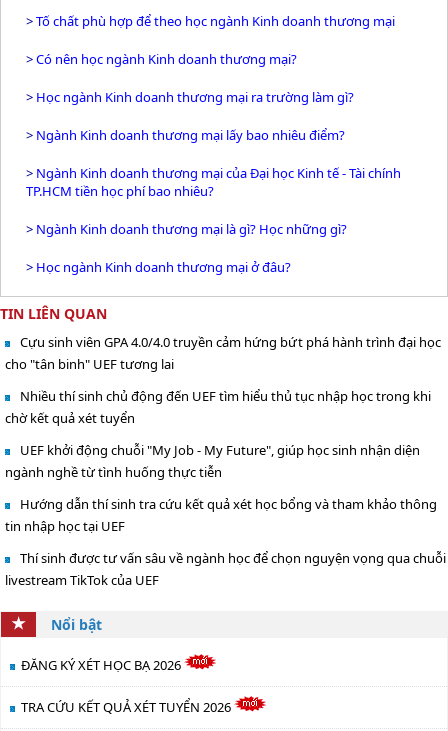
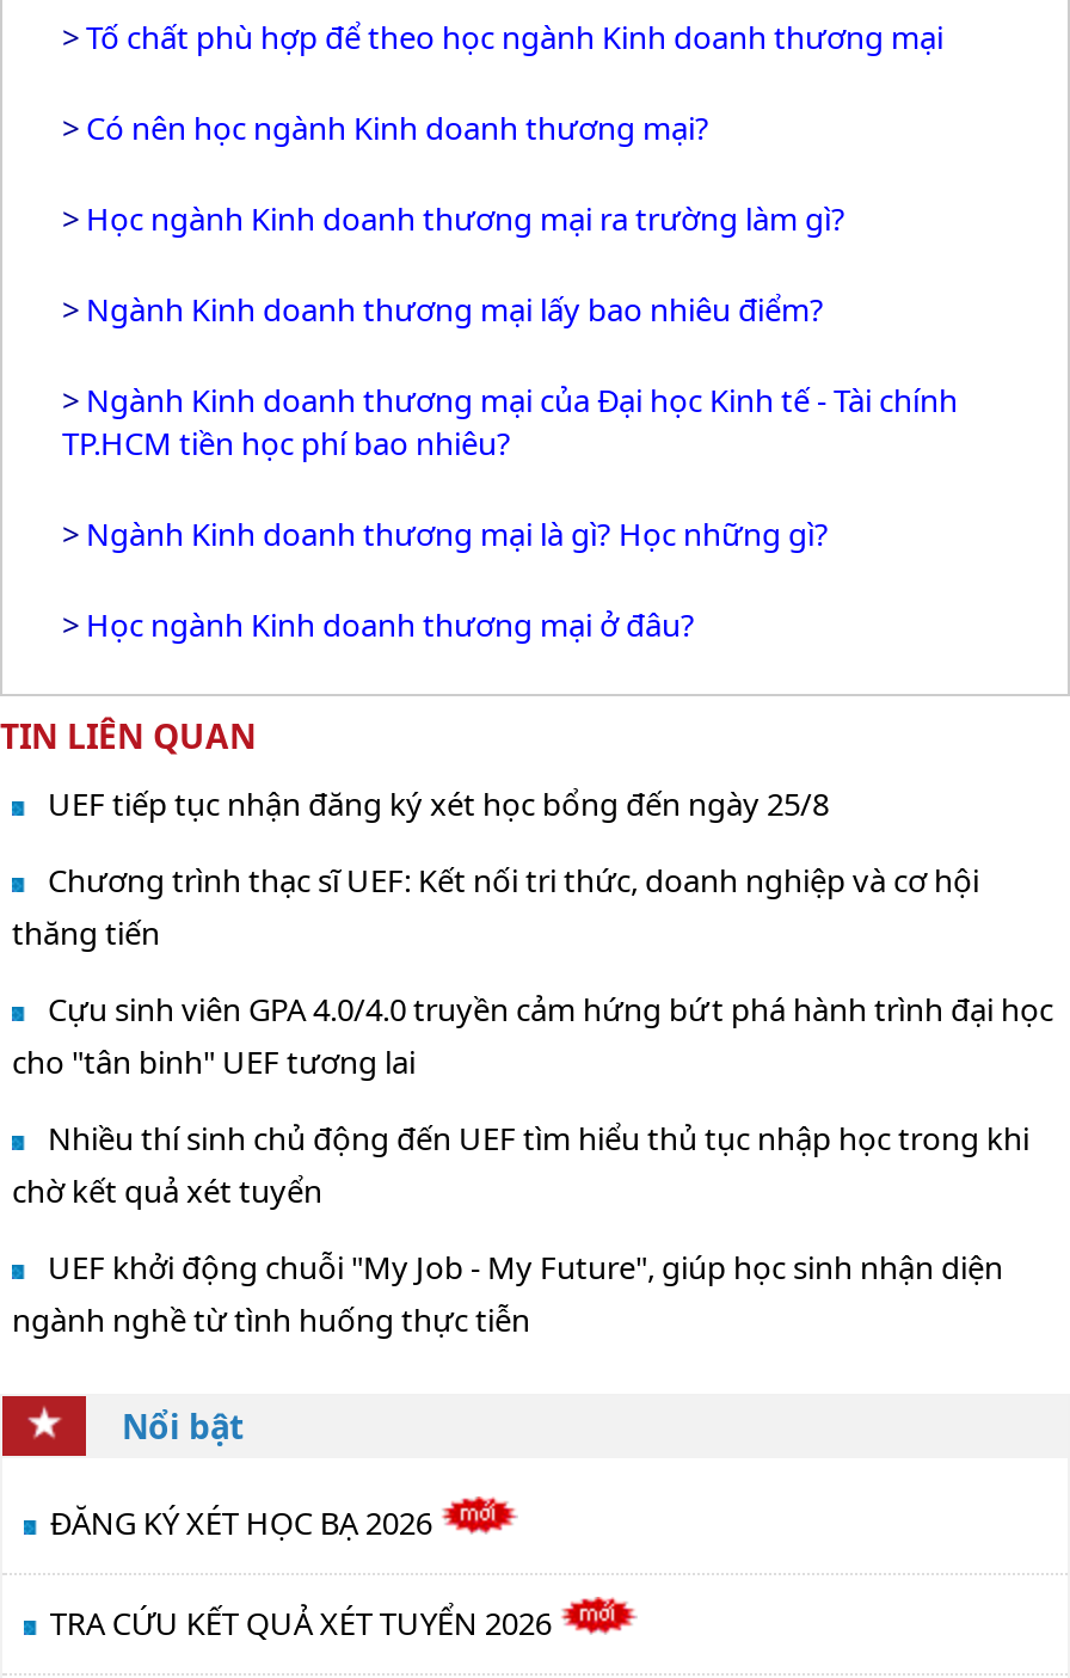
+ UEF tiếp tục nhận đăng ký xét học bổng đến ngày 25/8
+ Chương trình thạc sĩ UEF: Kết nối tri thức, doanh nghiệp và cơ hội
+ thăng tiến

moved down: Cựu sinh viên GPA 4.0/4.0 truyền cảm hứng bứt phá hành trình đại học | cho "tân binh" UEF tương lai | Nhiều thí sinh chủ động đến UEF tìm hiểu thủ tục nhập học trong khi | chờ kết quả xét tuyển | UEF khởi động chuỗi "My Job - My Future", giúp học sinh nhận diện | ngành nghề từ tình huống thực tiễn

- Hướng dẫn thí sinh tra cứu kết quả xét học bổng và tham khảo thông
- tin nhập học tại UEF
- Thí sinh được tư vấn sâu về ngành học để chọn nguyện vọng qua chuỗi
- livestream TikTok của UEF
